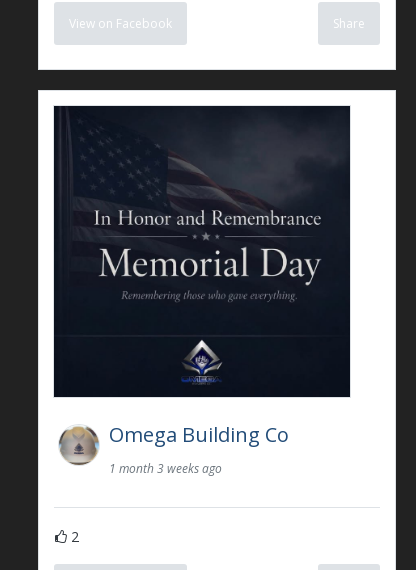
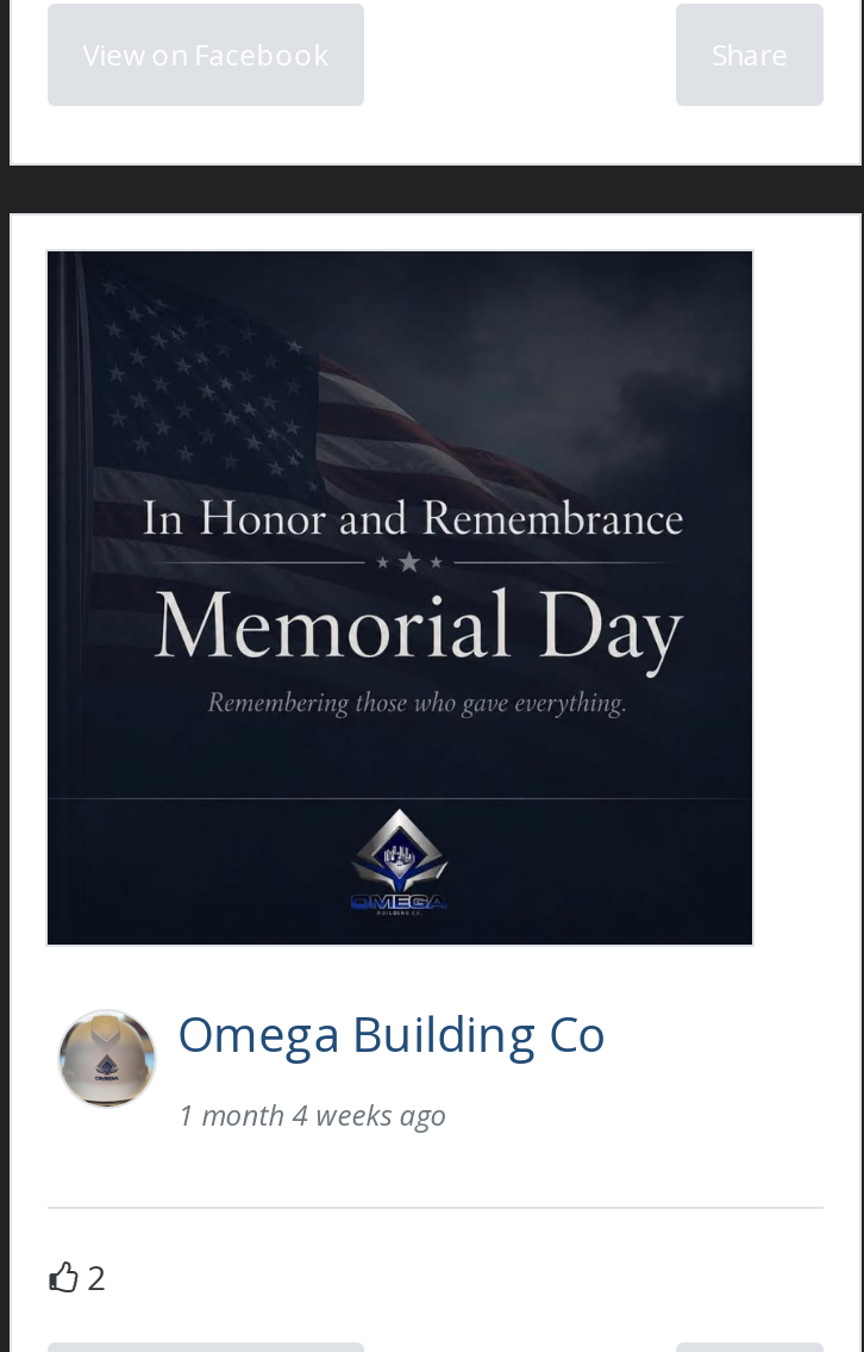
- 1 month 3 weeks ago
+ 1 month 4 weeks ago
